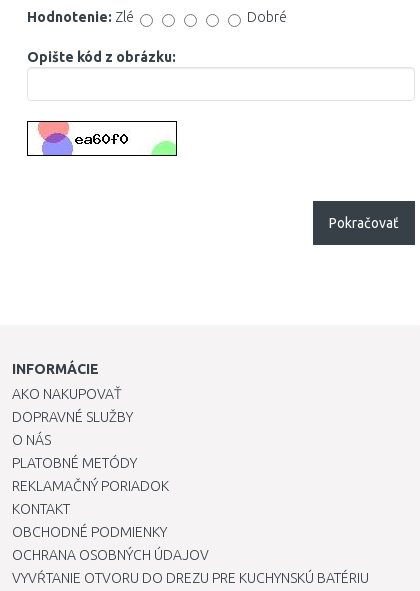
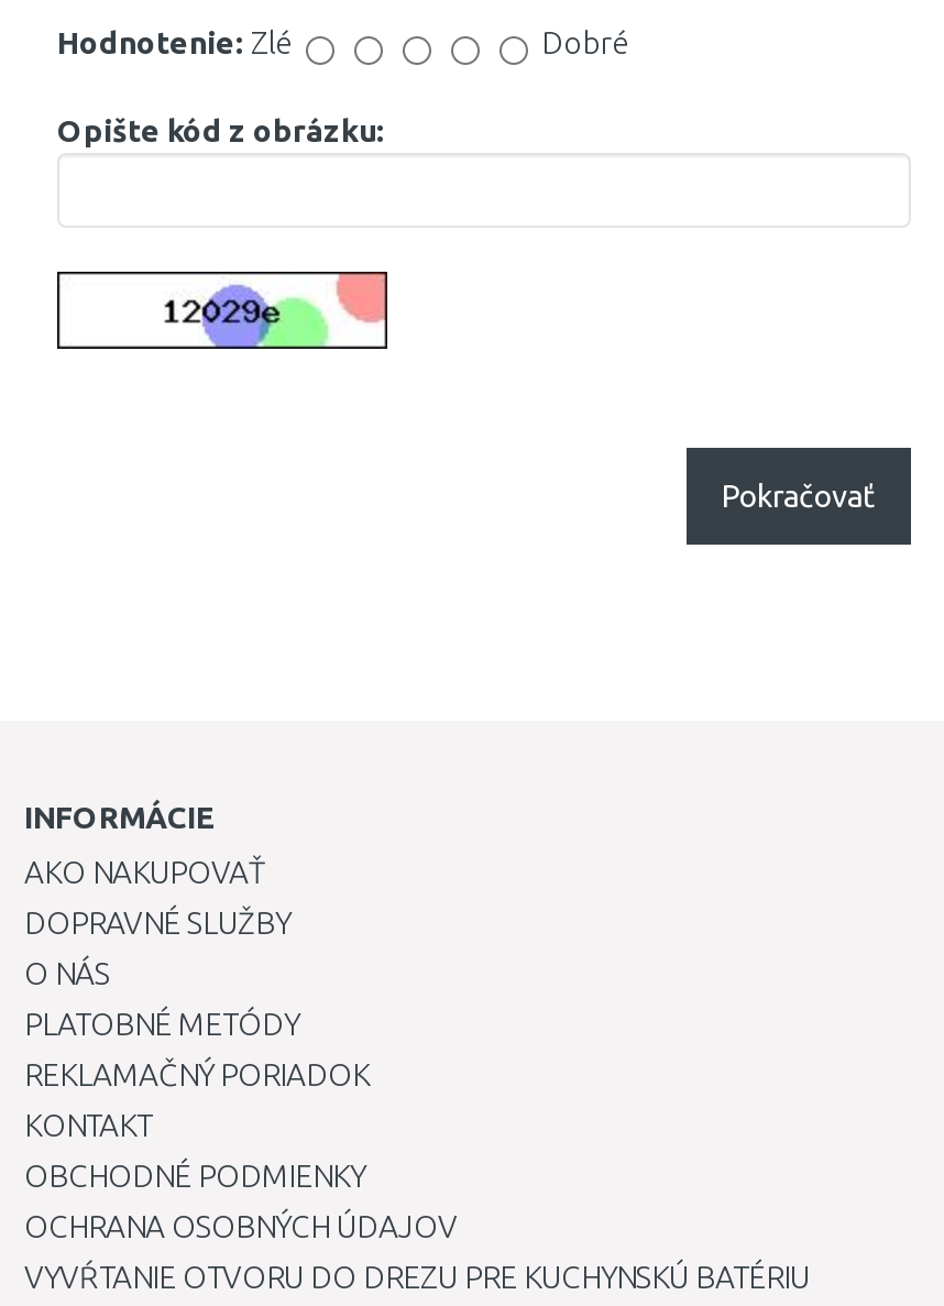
- [image]
+ [image]
